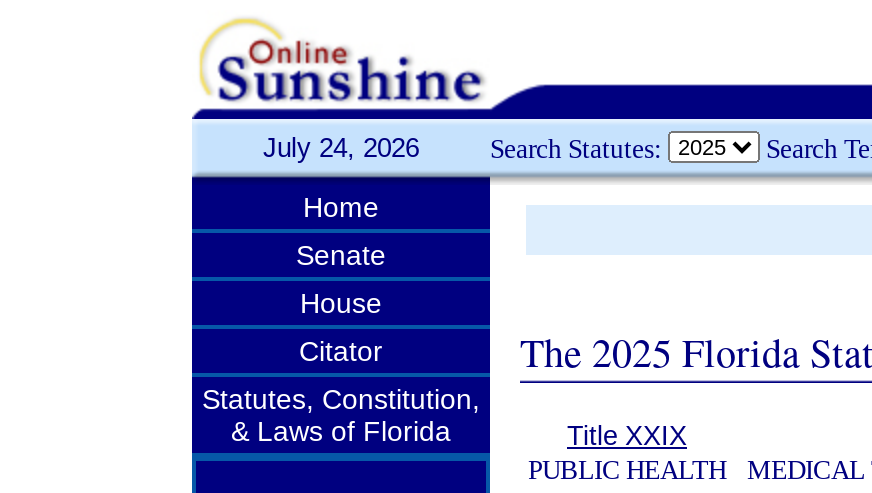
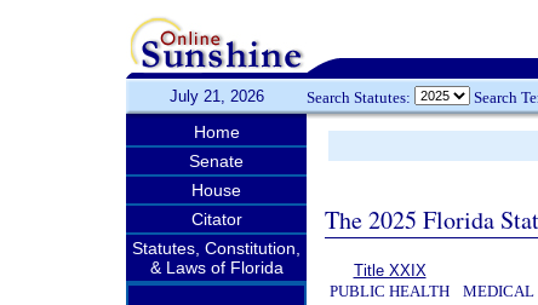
- July 24, 2026
+ July 21, 2026
